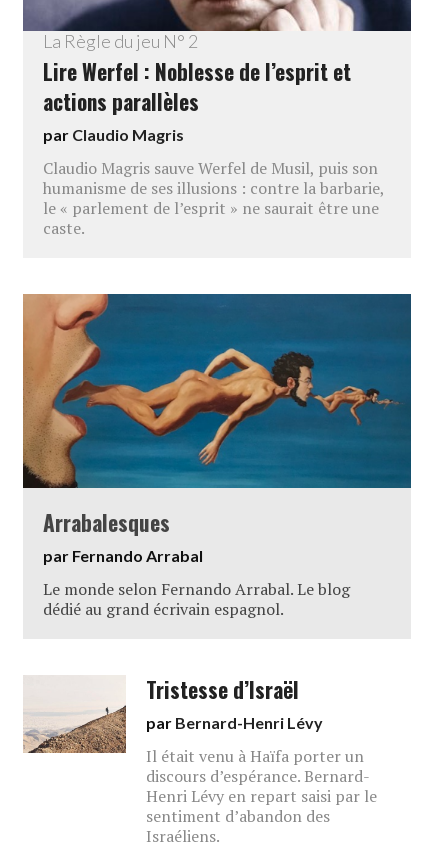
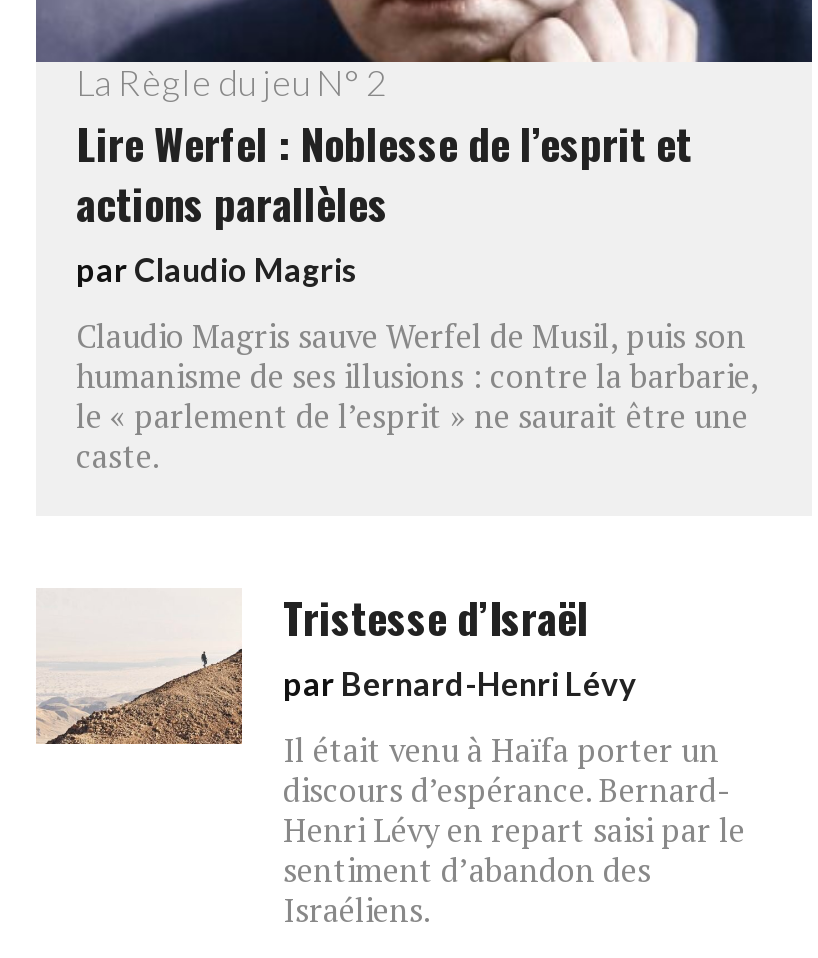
- [image]
- Arrabalesques
- par Fernando Arrabal
- Le monde selon Fernando Arrabal. Le blog
- dédié au grand écrivain espagnol.
